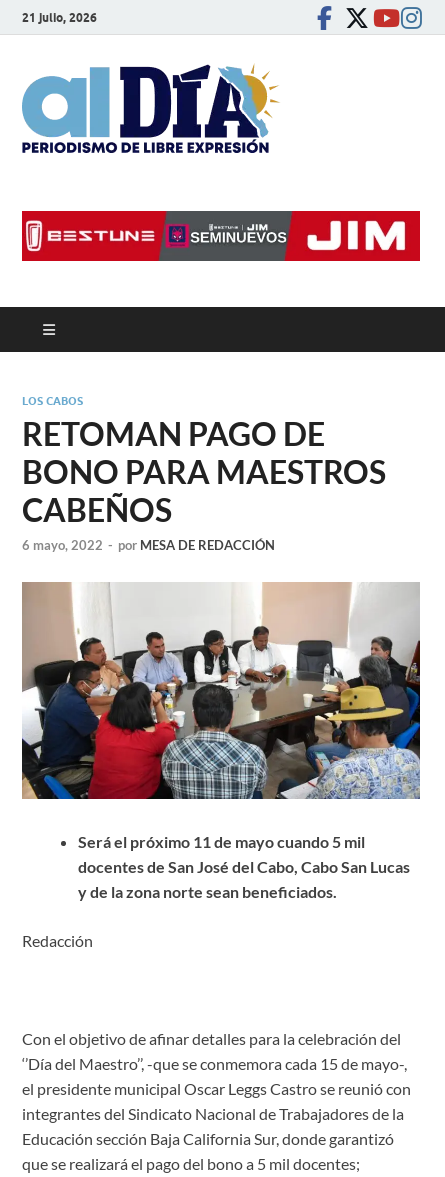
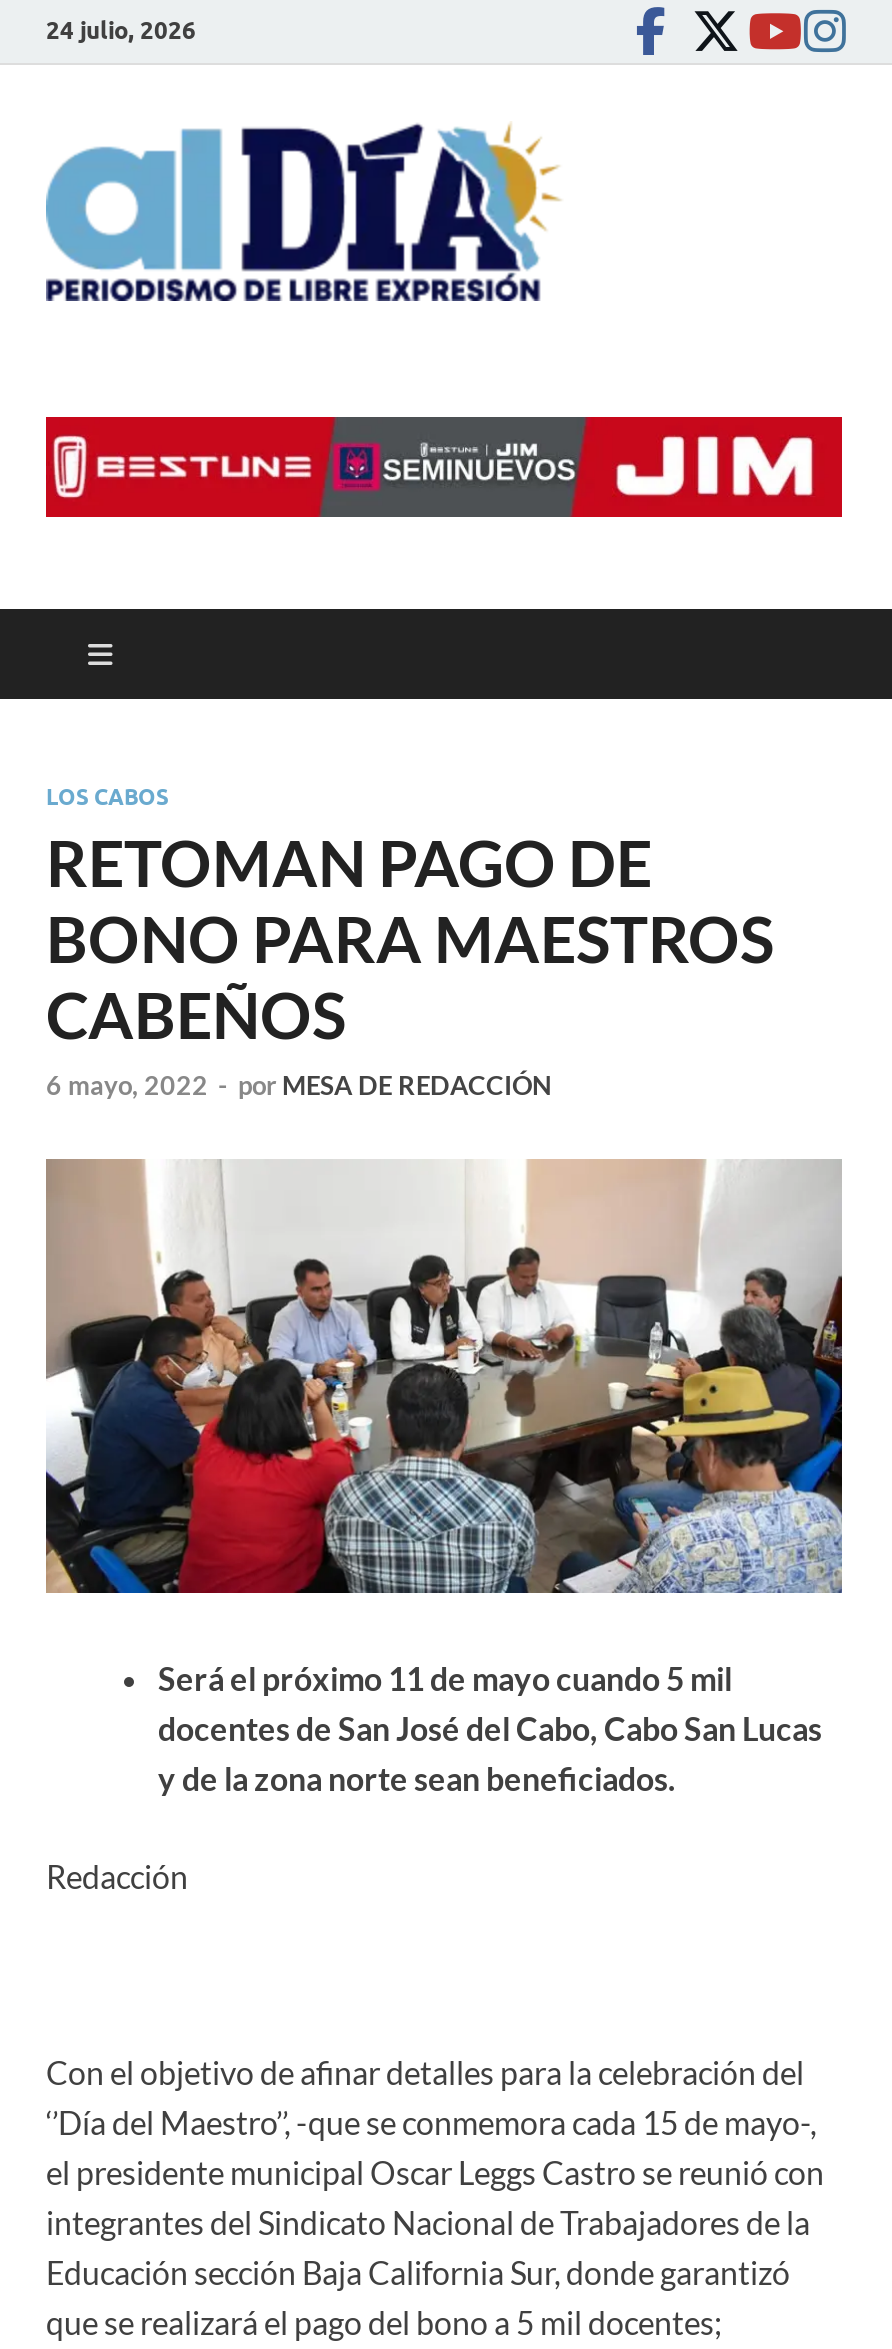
- 21 julio, 2026
+ 24 julio, 2026
